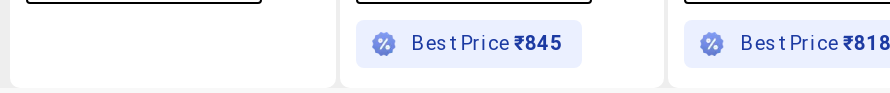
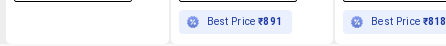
- Best Price ₹845
+ Best Price ₹891
